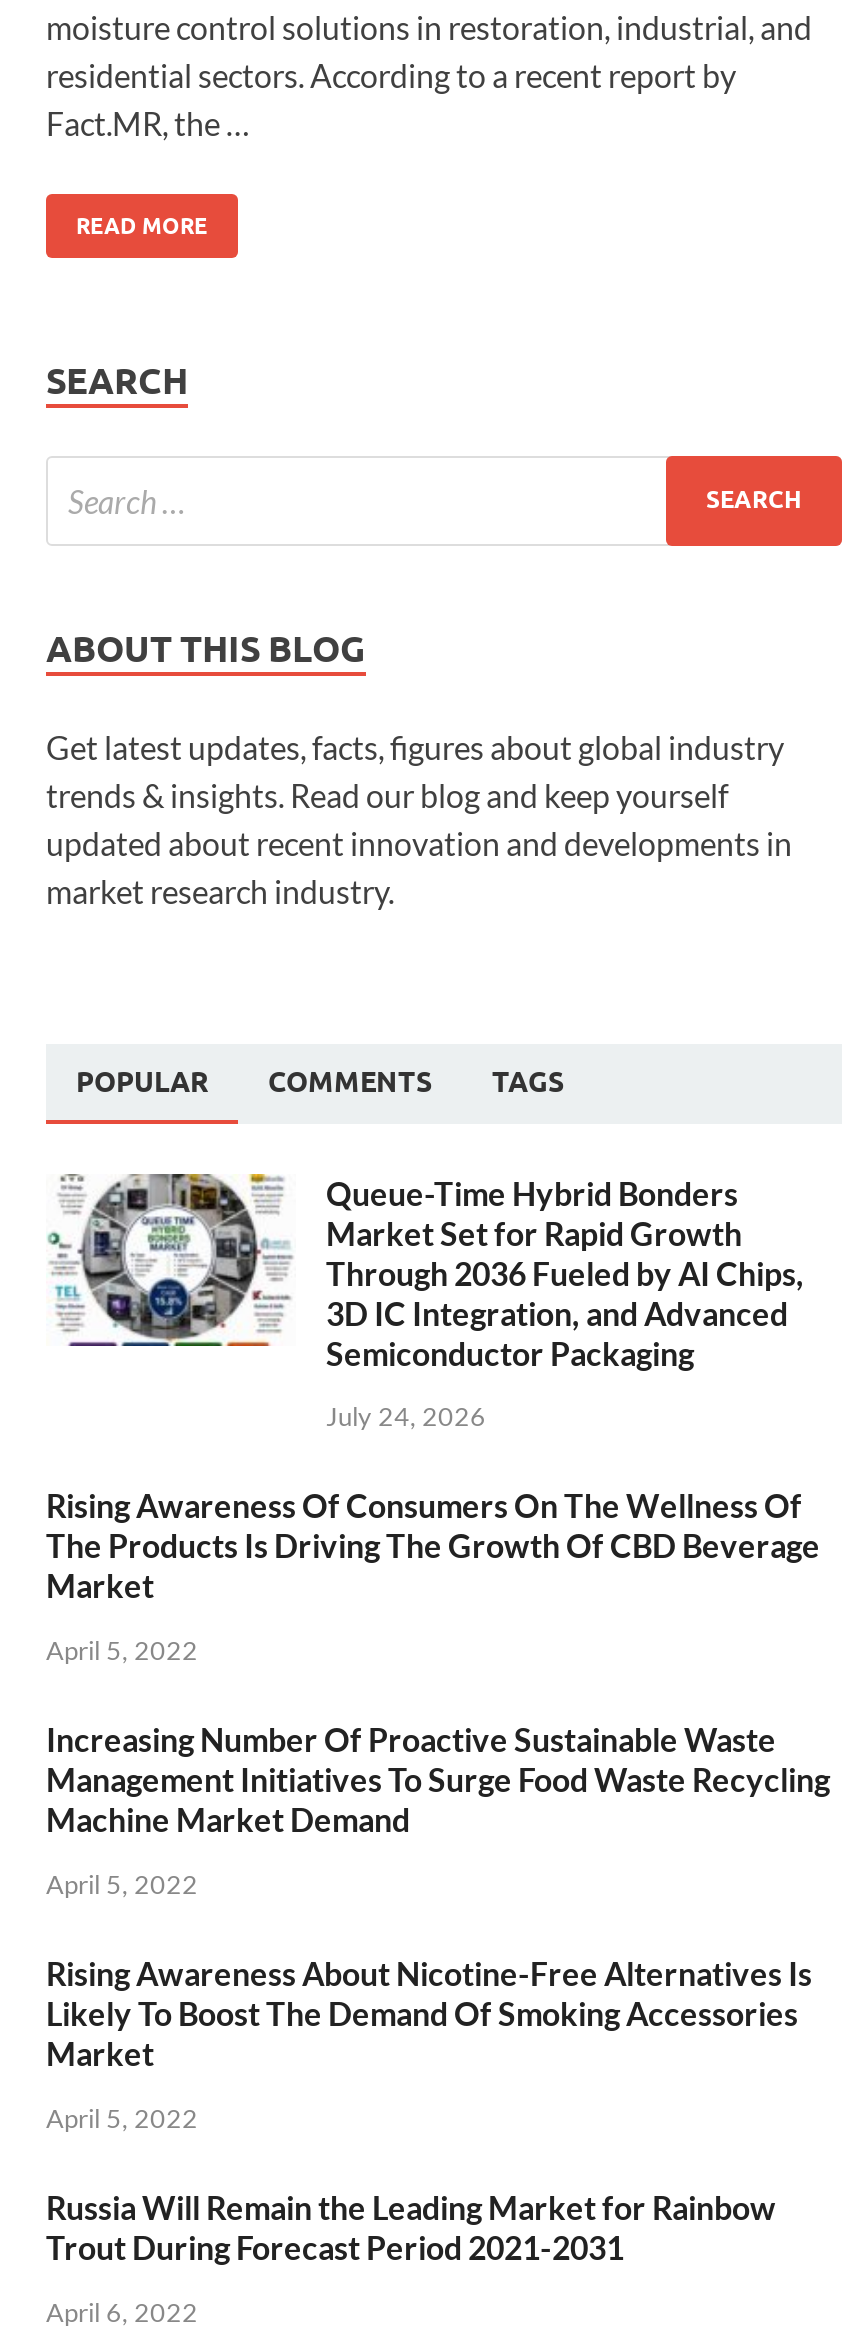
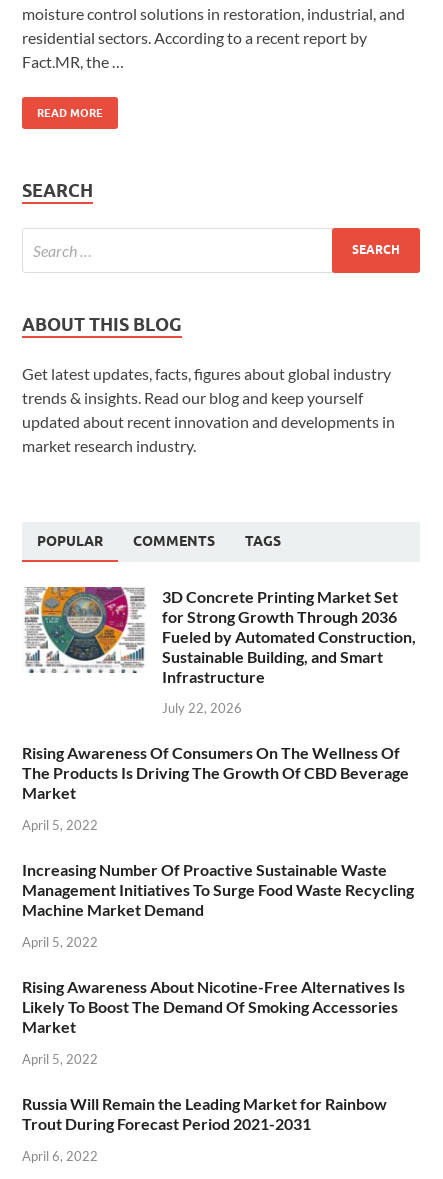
- [image]
- Queue-Time Hybrid Bonders
- Market Set for Rapid Growth
- Through 2036 Fueled by AI Chips,
- 3D IC Integration, and Advanced
- Semiconductor Packaging
+ [image]
+ 3D Concrete Printing Market Set
+ for Strong Growth Through 2036
+ Fueled by Automated Construction,
+ Sustainable Building, and Smart
+ Infrastructure

- July 24, 2026
+ July 22, 2026
